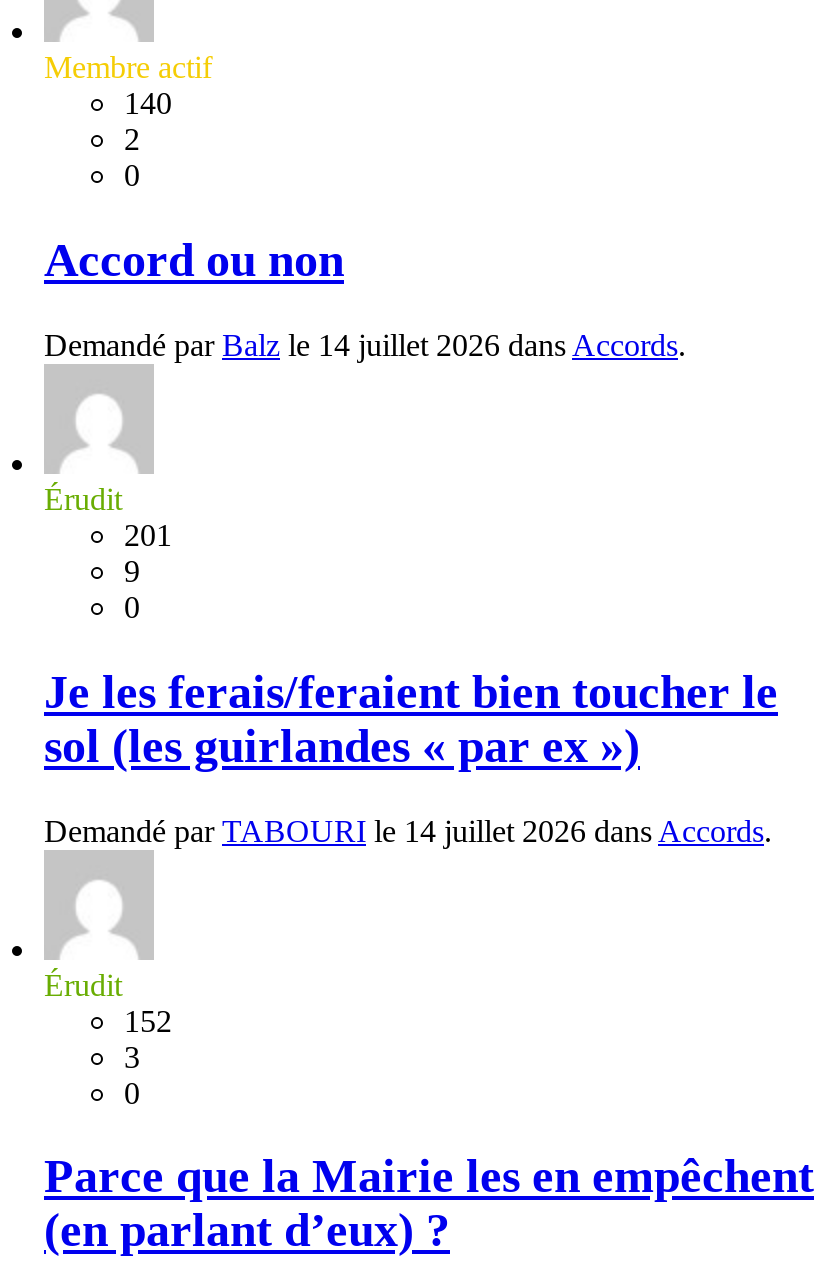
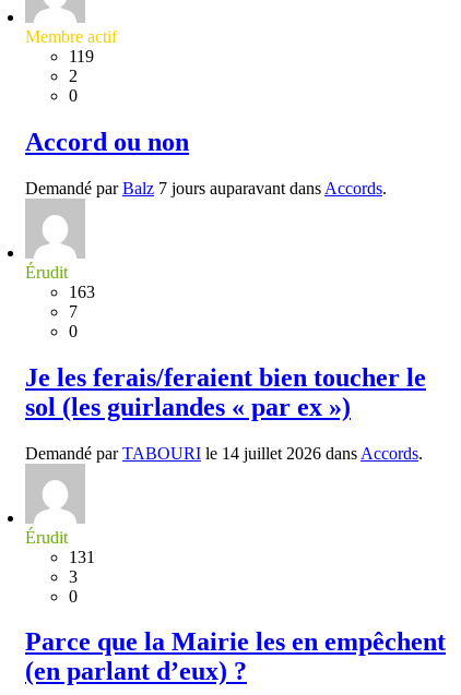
- 140
+ 119

- Demandé par Balz le 14 juillet 2026 dans Accords.
+ Demandé par Balz 7 jours auparavant dans Accords.

- 201
+ 163

- 9
+ 7

- 152
+ 131
